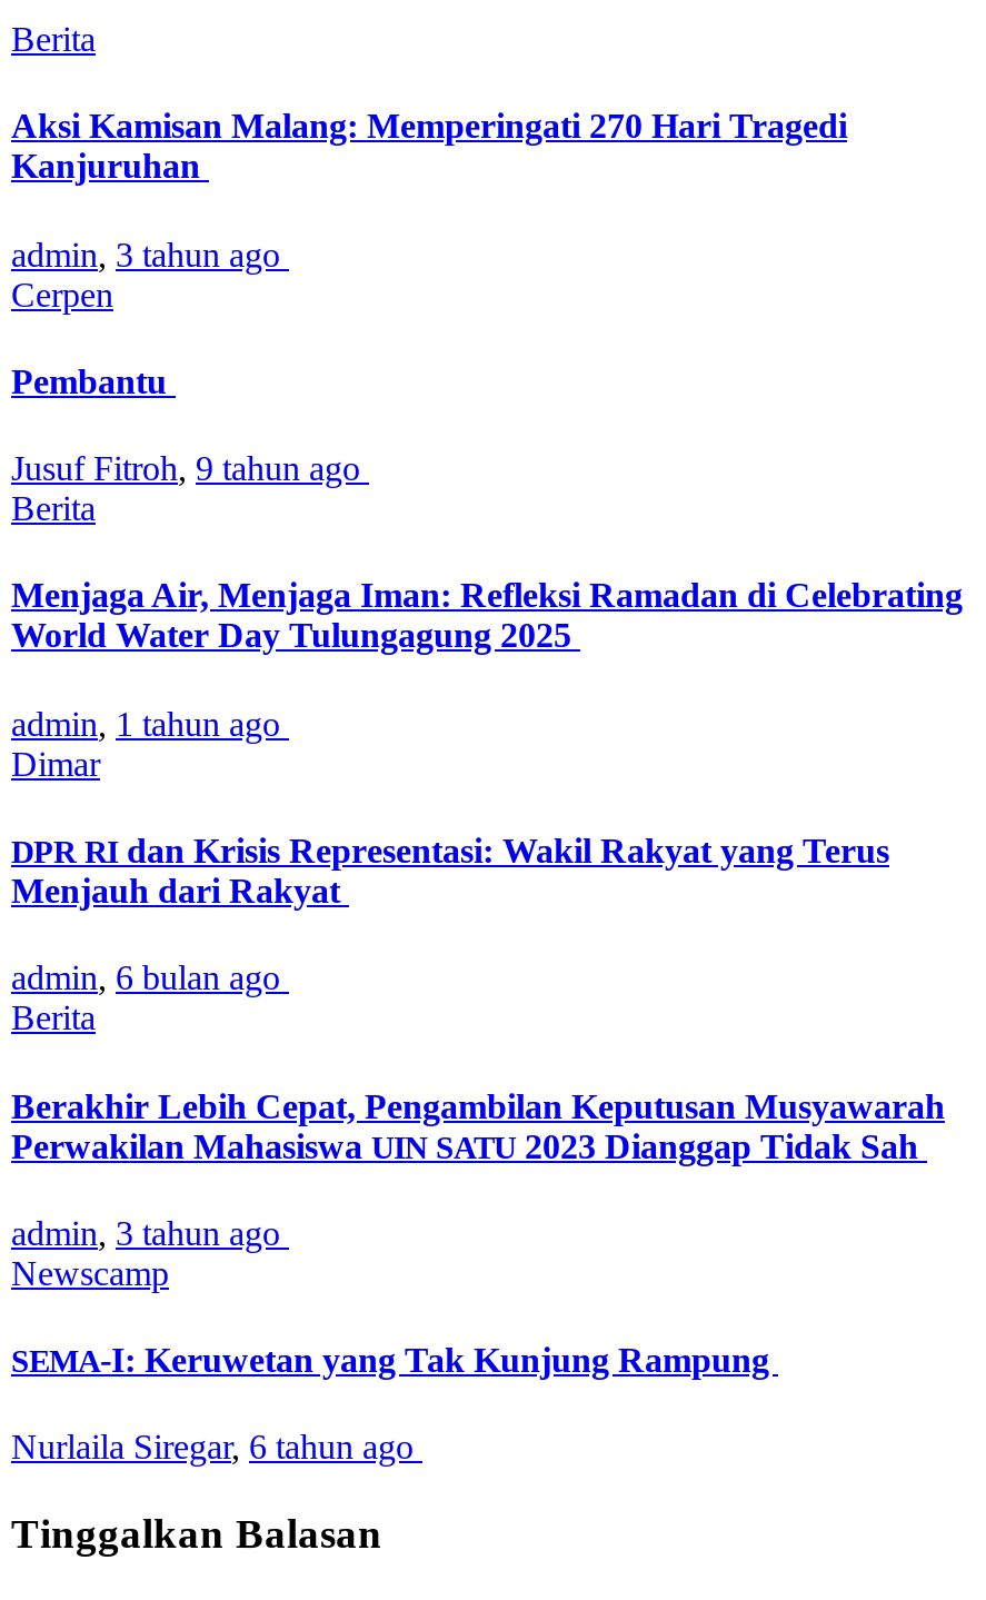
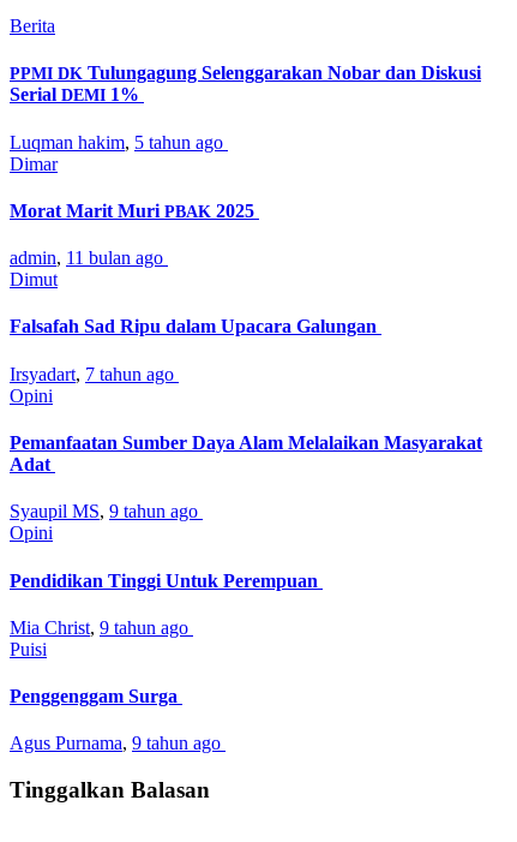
- Aksi Kamisan Malang: Memperingati 270 Hari Tragedi
- Kanjuruhan
- admin, 3 tahun ago
- Cerpen
- Pembantu
- Jusuf Fitroh, 9 tahun ago
- Berita
- Menjaga Air, Menjaga Iman: Refleksi Ramadan di Celebrating
- World Water Day Tulungagung 2025
- admin, 1 tahun ago
+ PPMI DK Tulungagung Selenggarakan Nobar dan Diskusi
+ Serial DEMI 1%
+ Luqman hakim, 5 tahun ago

moved up: Dimar

- DPR RI dan Krisis Representasi: Wakil Rakyat yang Terus
- Menjauh dari Rakyat
- admin, 6 bulan ago
- Berita
- Berakhir Lebih Cepat, Pengambilan Keputusan Musyawarah
- Perwakilan Mahasiswa UIN SATU 2023 Dianggap Tidak Sah
- admin, 3 tahun ago
- Newscamp
- SEMA‑I: Keruwetan yang Tak Kunjung Rampung
- Nurlaila Siregar, 6 tahun ago
+ Morat Marit Muri PBAK 2025
+ admin, 11 bulan ago
+ Dimut
+ Falsafah Sad Ripu dalam Upacara Galungan
+ Irsyadart, 7 tahun ago
+ Opini
+ Pemanfaatan Sumber Daya Alam Melalaikan Masyarakat
+ Adat
+ Syaupil MS, 9 tahun ago
+ Opini
+ Pendidikan Tinggi Untuk Perempuan
+ Mia Christ, 9 tahun ago
+ Puisi
+ Penggenggam Surga
+ Agus Purnama, 9 tahun ago
